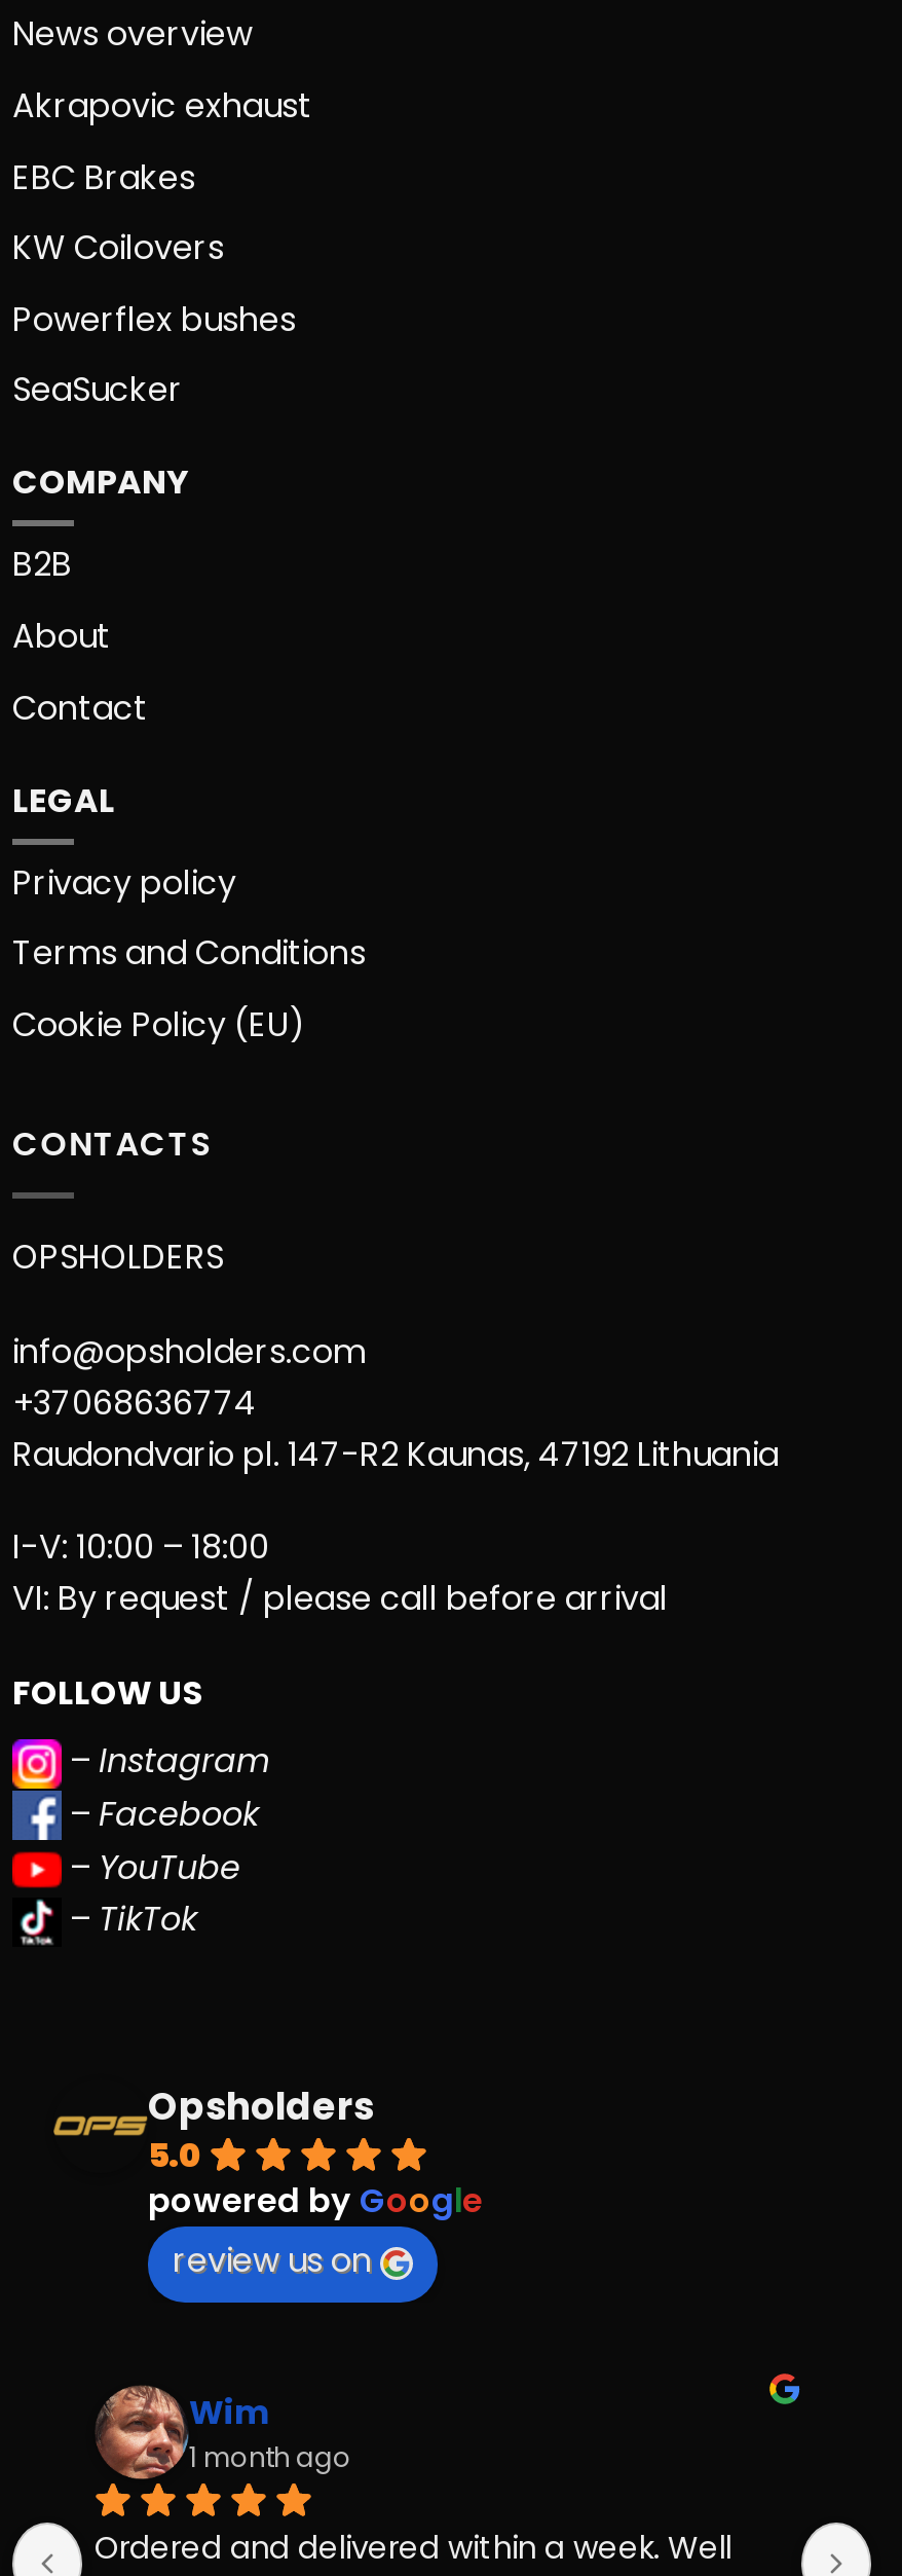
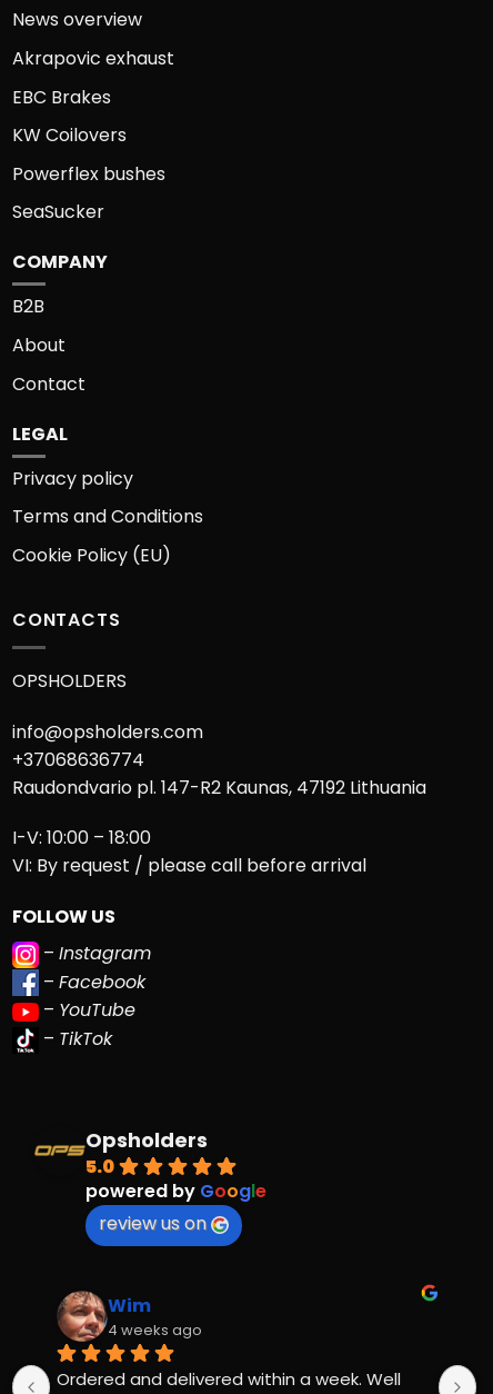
- 1 month ago
+ 4 weeks ago
